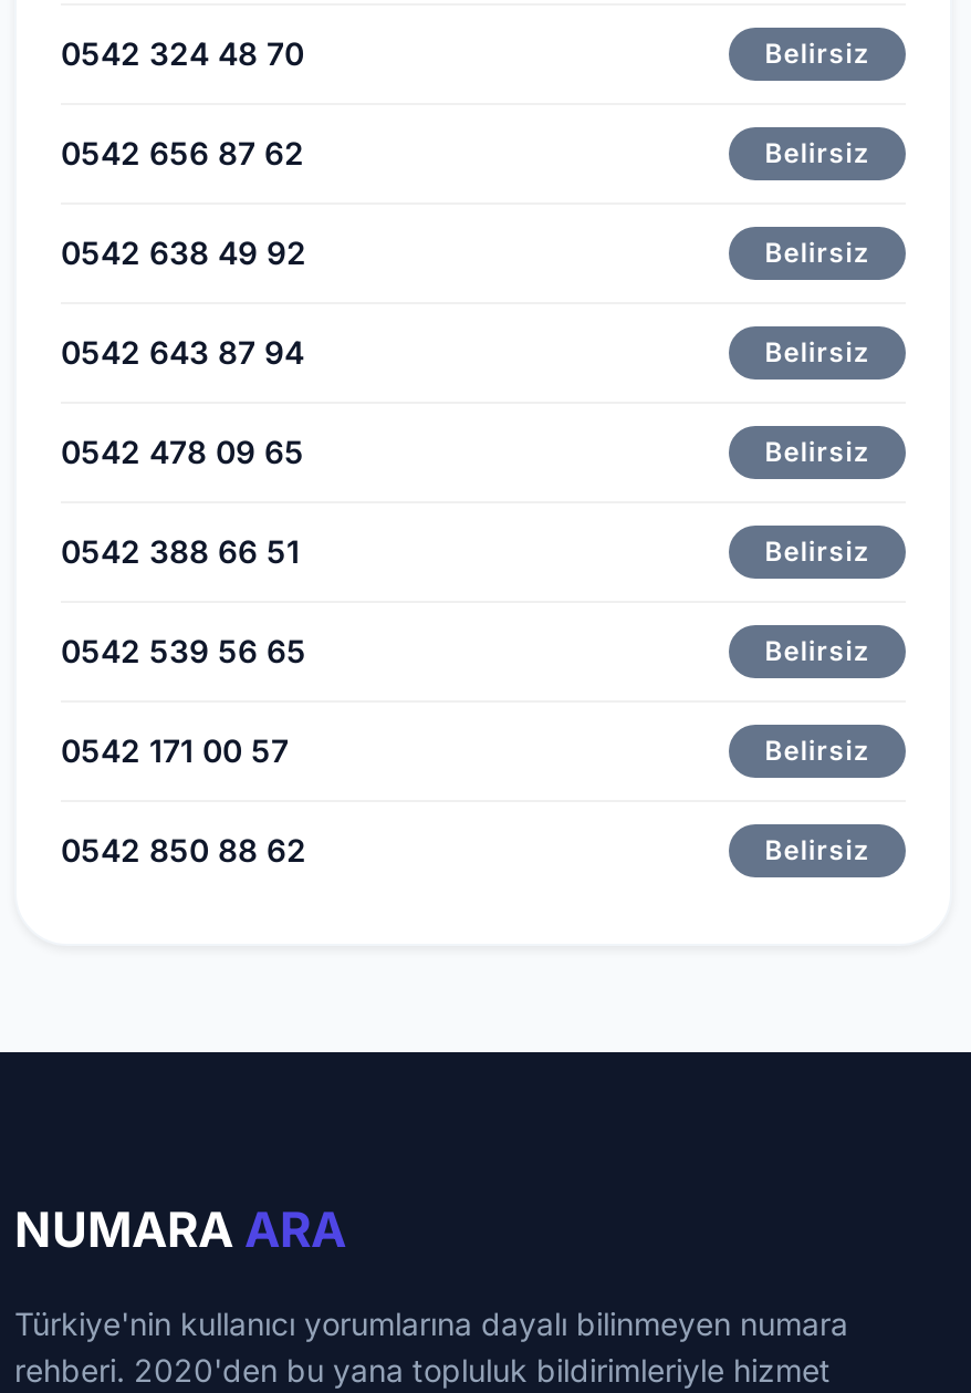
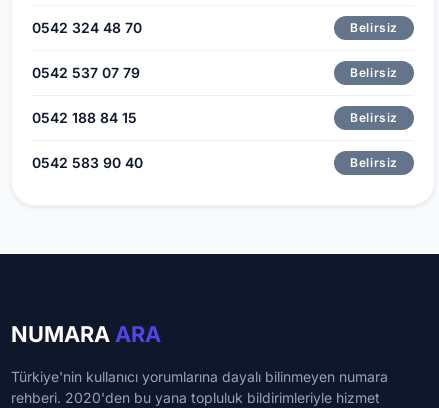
- 0542 656 87 62
+ 0542 537 07 79

- 0542 638 49 92
+ 0542 188 84 15

- 0542 643 87 94
- Belirsiz
- 0542 478 09 65
- Belirsiz
- 0542 388 66 51
- Belirsiz
- 0542 539 56 65
- Belirsiz
- 0542 171 00 57
- Belirsiz
- 0542 850 88 62
+ 0542 583 90 40
